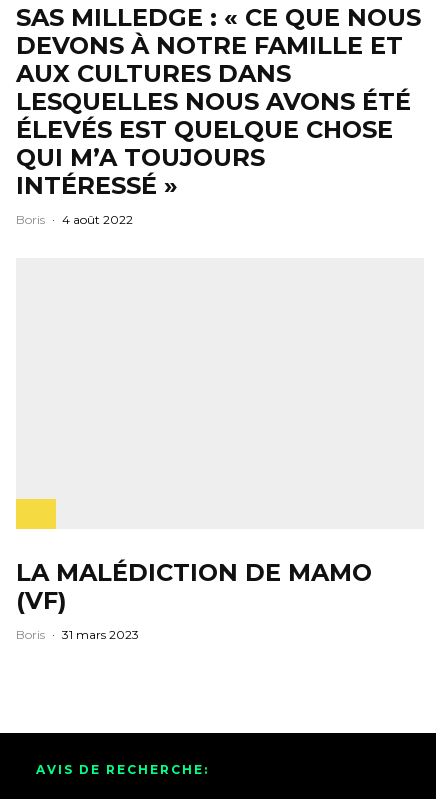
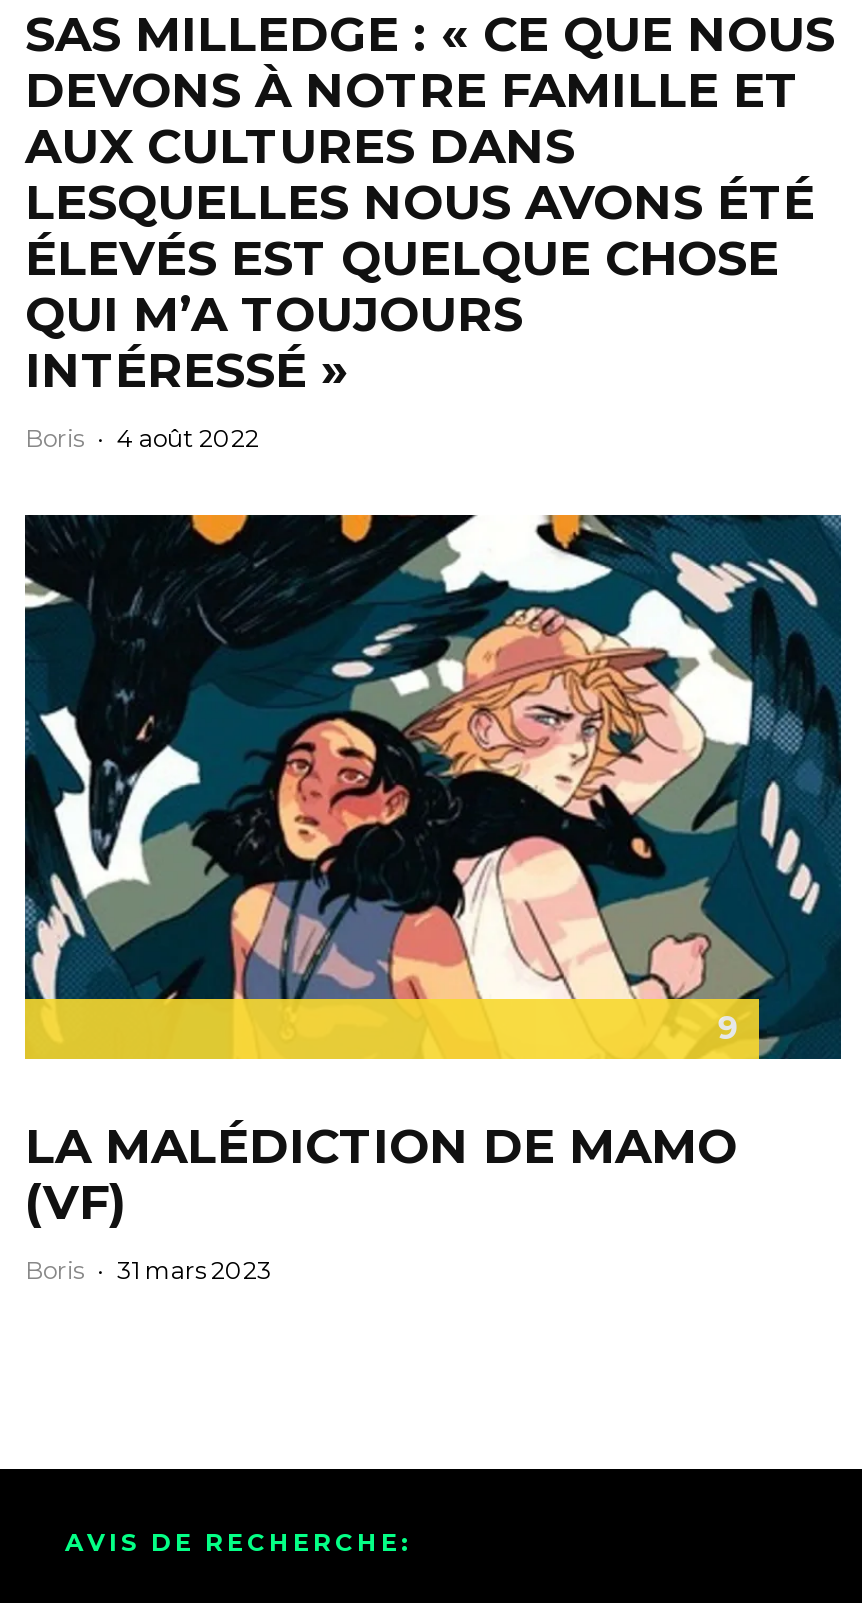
+ [image]
+ 9
